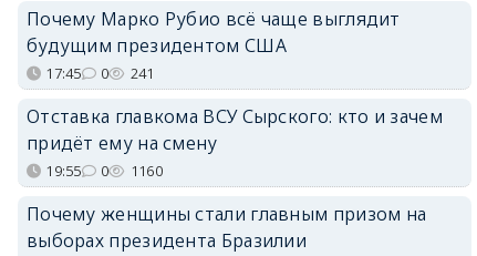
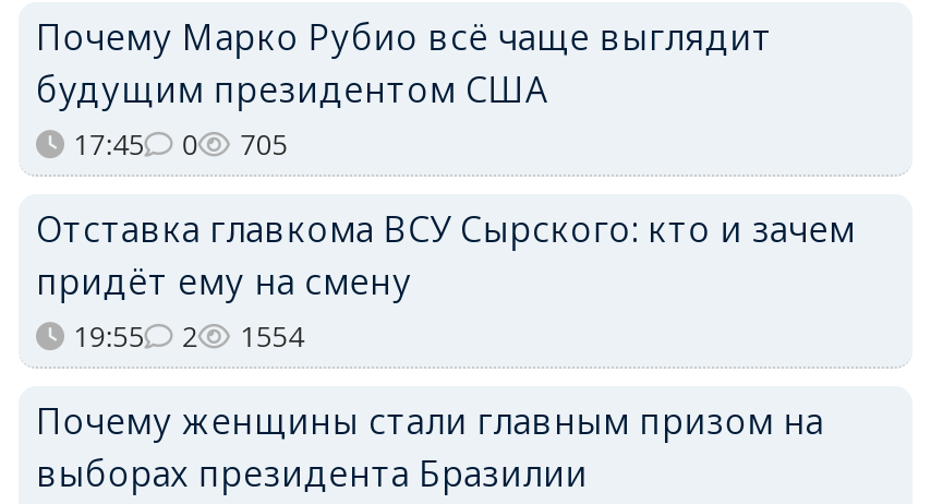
- 17:45 0 241
+ 17:45 0 705

- 0
+ 2

- 1160
+ 1554
